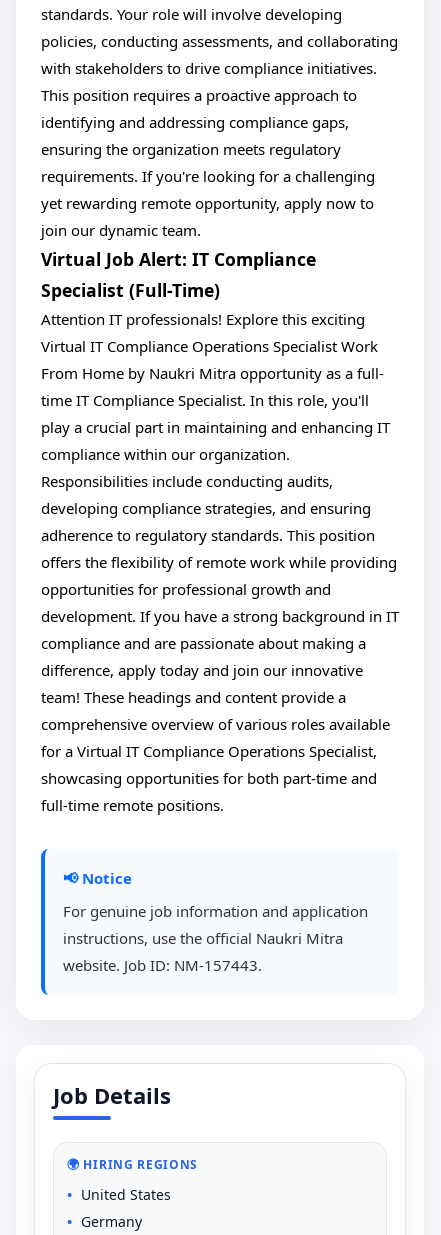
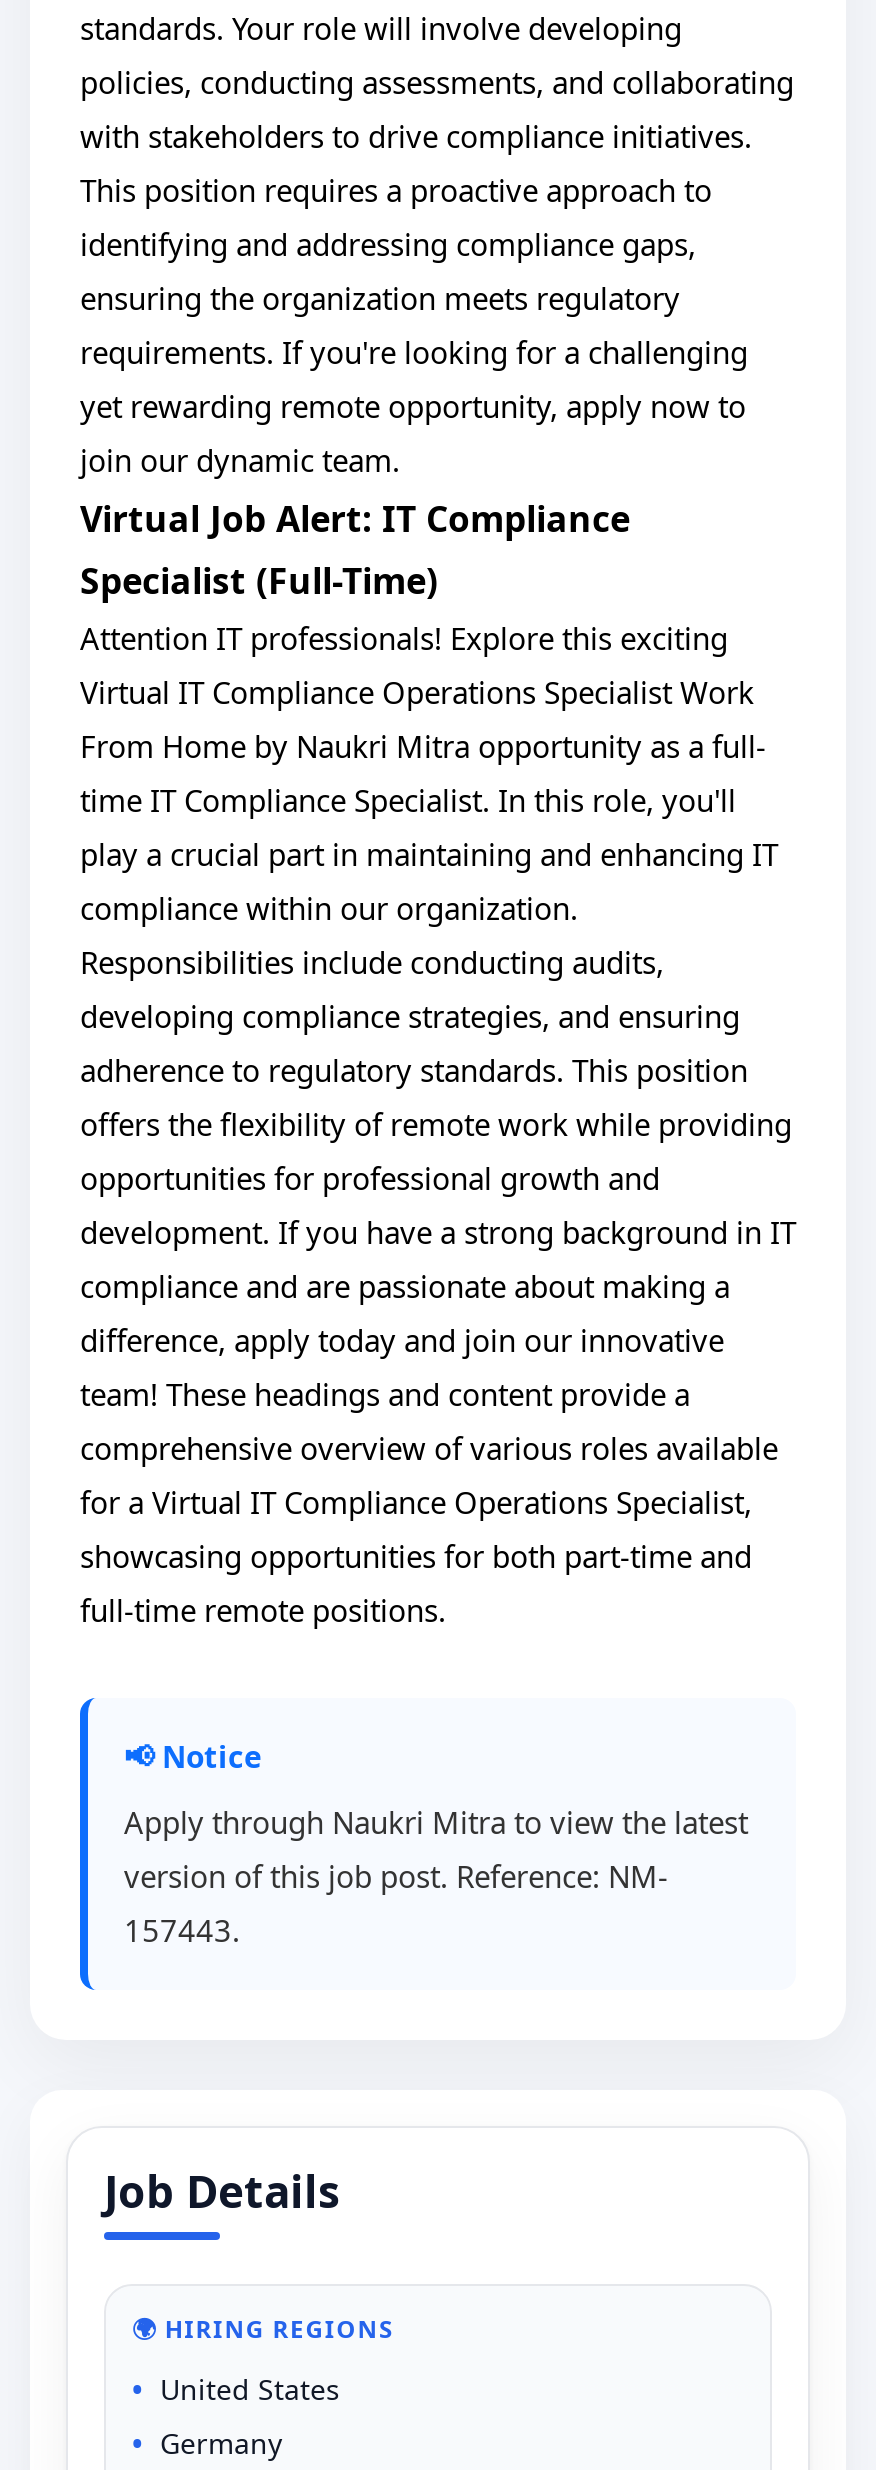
- For genuine job information and application
- instructions, use the official Naukri Mitra
- website. Job ID: NM-157443.
+ Apply through Naukri Mitra to view the latest
+ version of this job post. Reference: NM-
+ 157443.
